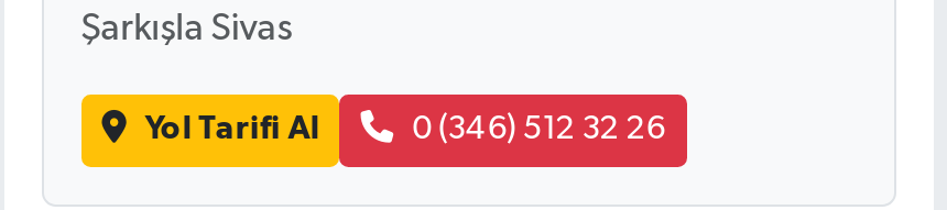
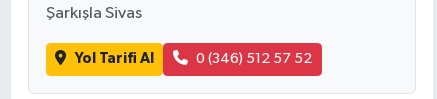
- 0 (346) 512 32 26
+ 0 (346) 512 57 52
